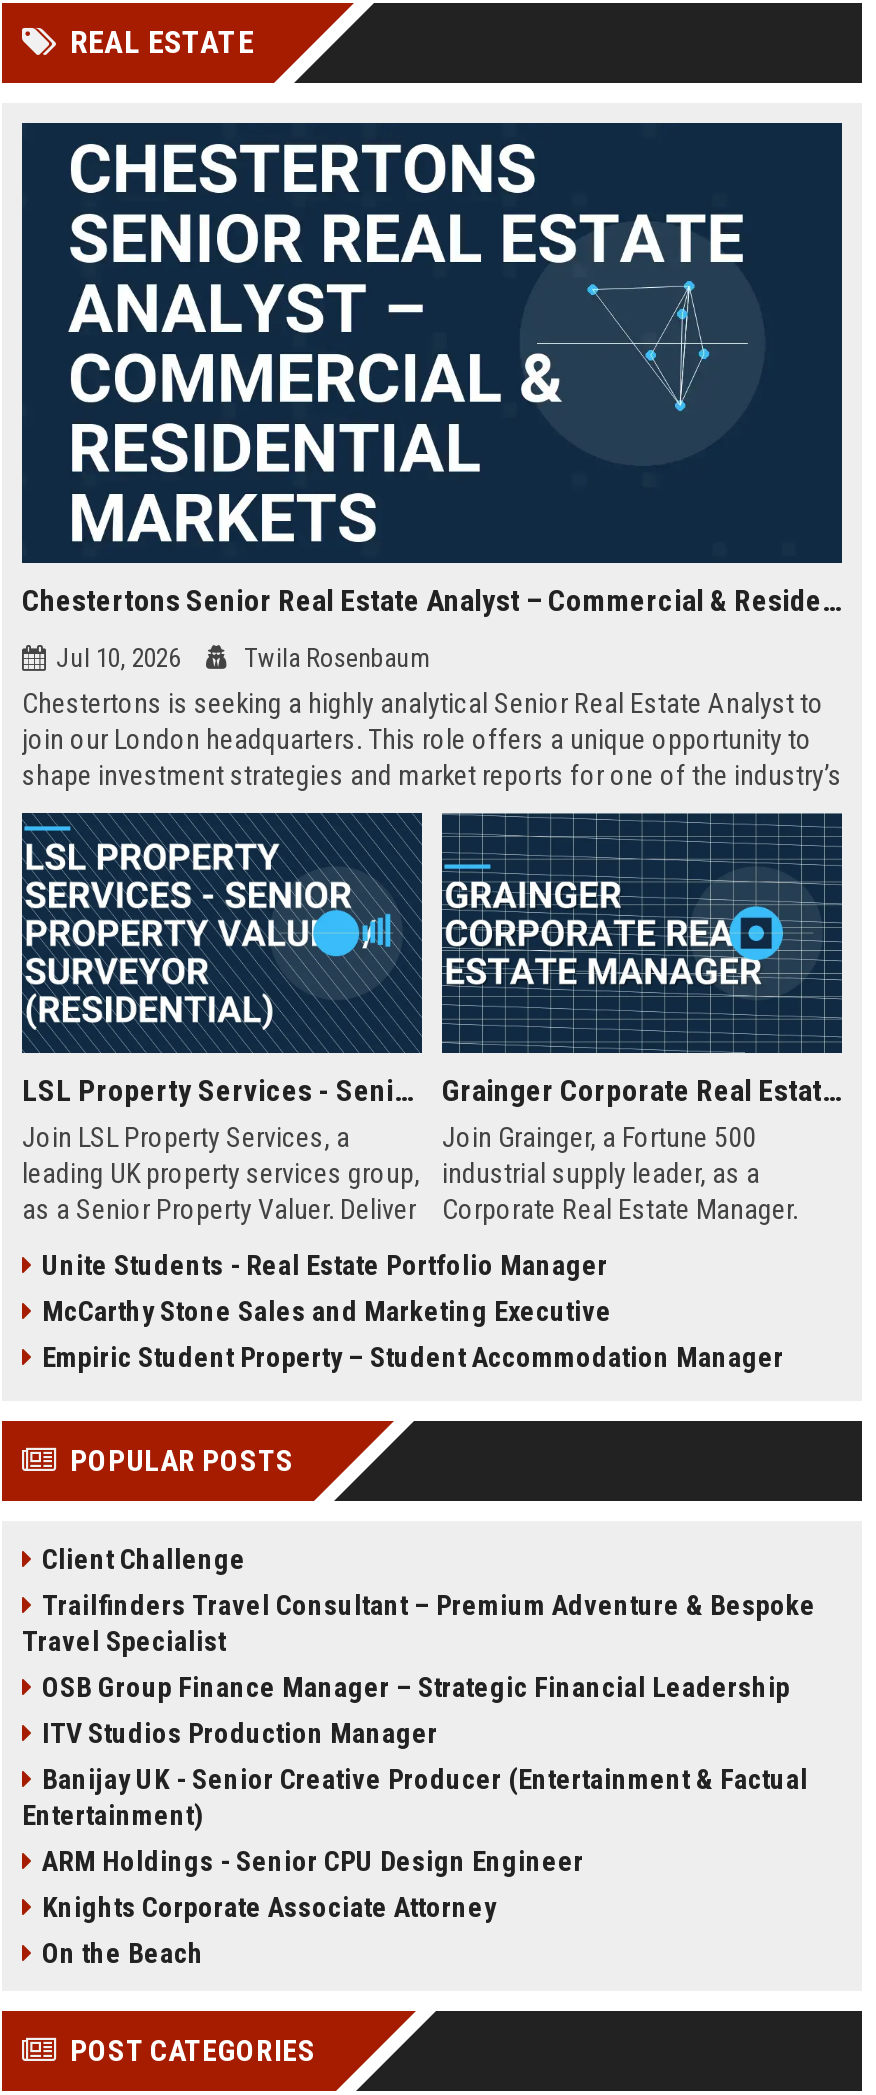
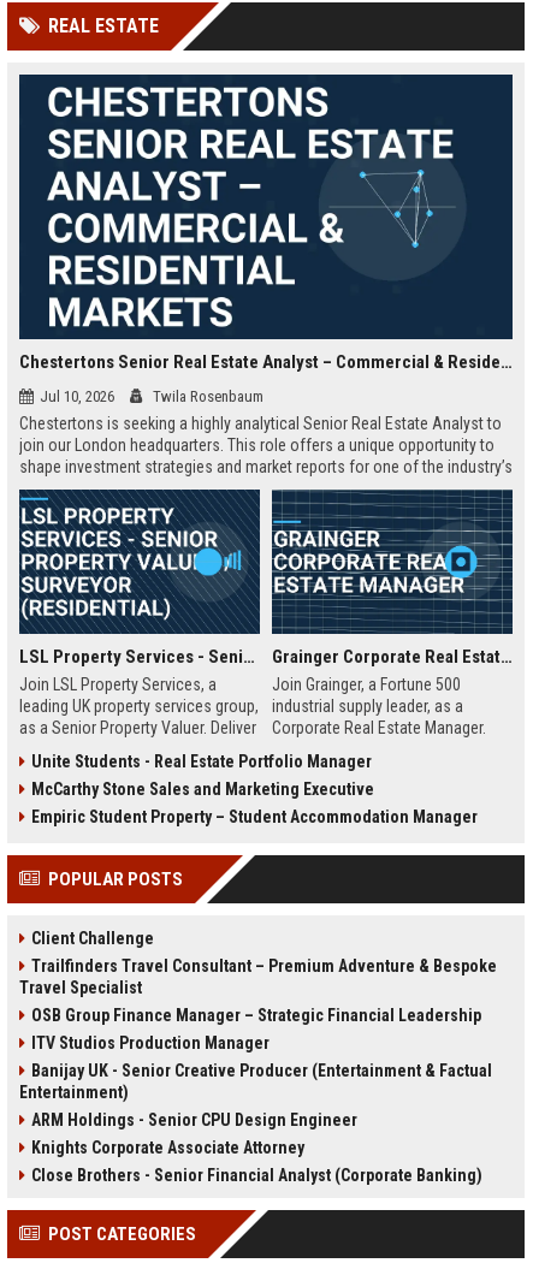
- On the Beach
+ Close Brothers - Senior Financial Analyst (Corporate Banking)
